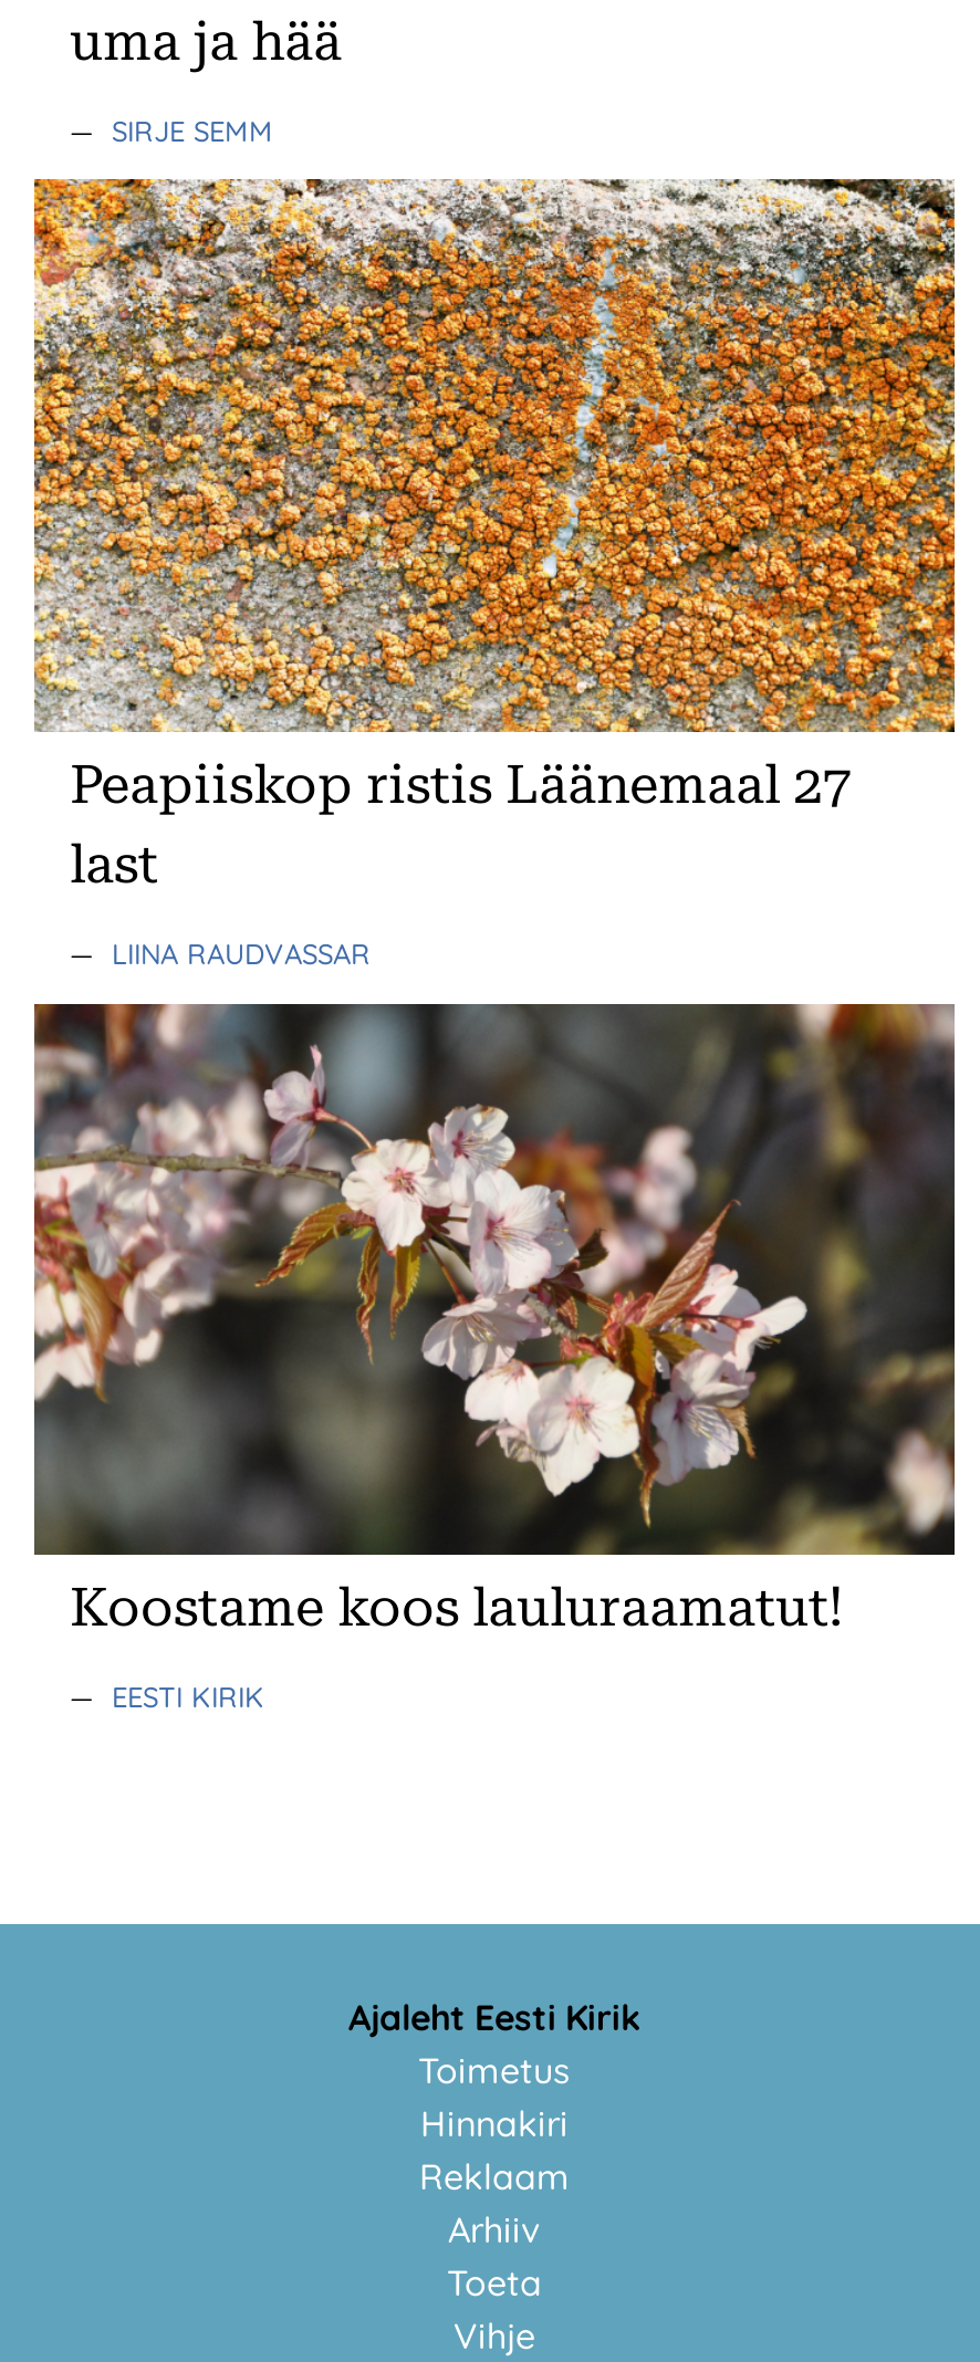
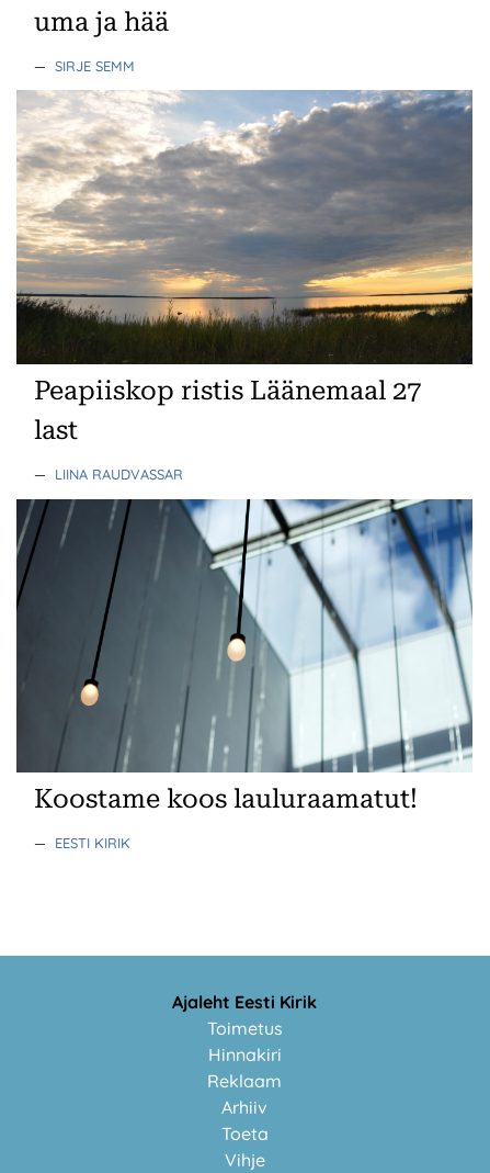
- [image]
+ [image]

- [image]
+ [image]
